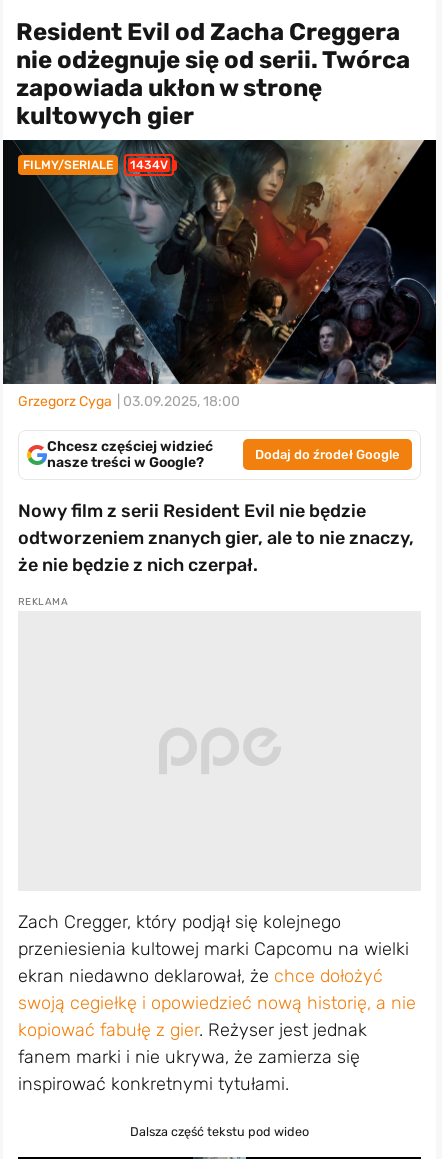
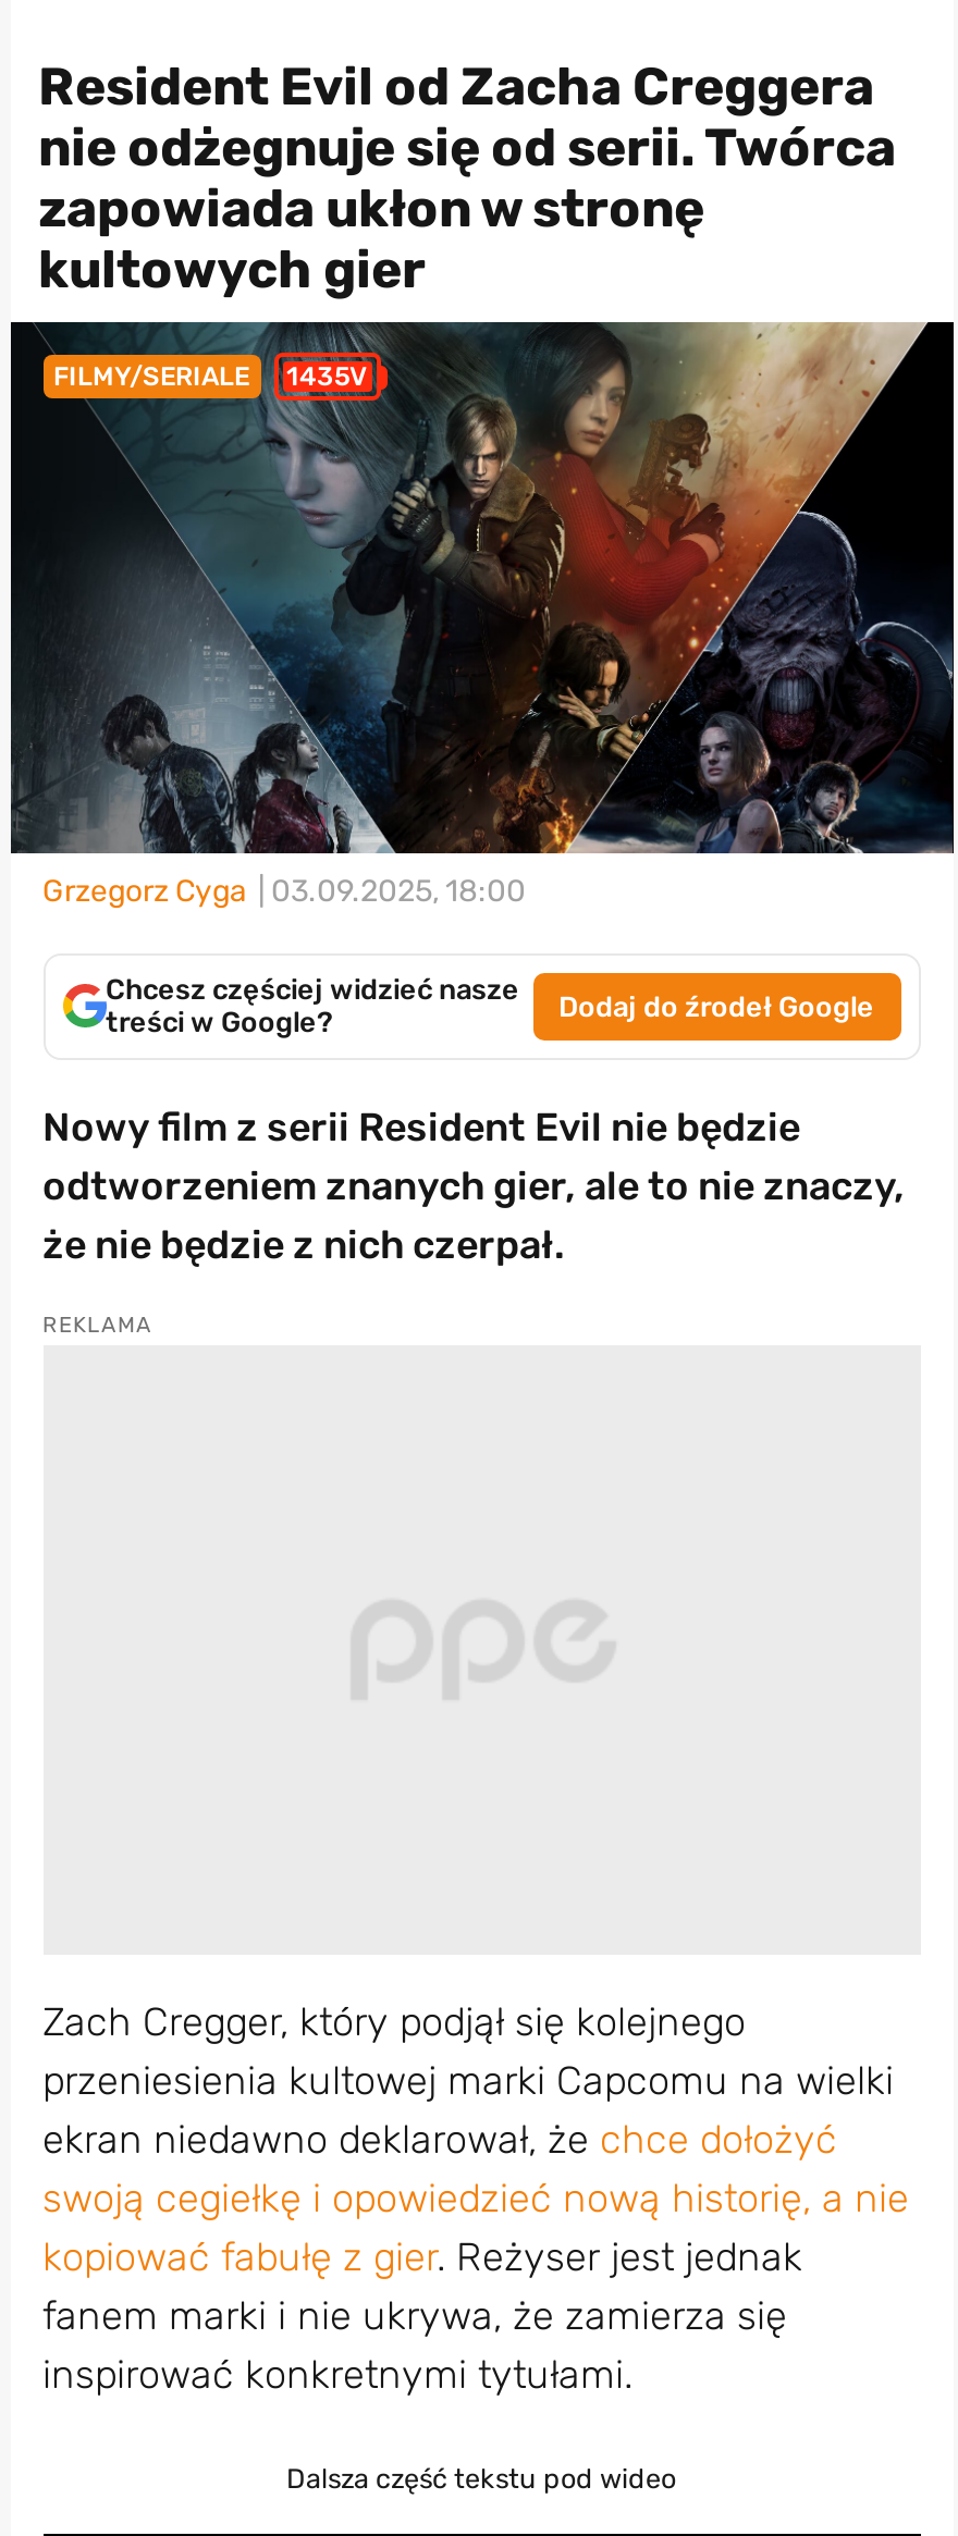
- FILMY/SERIALE 1434V
+ FILMY/SERIALE 1435V
